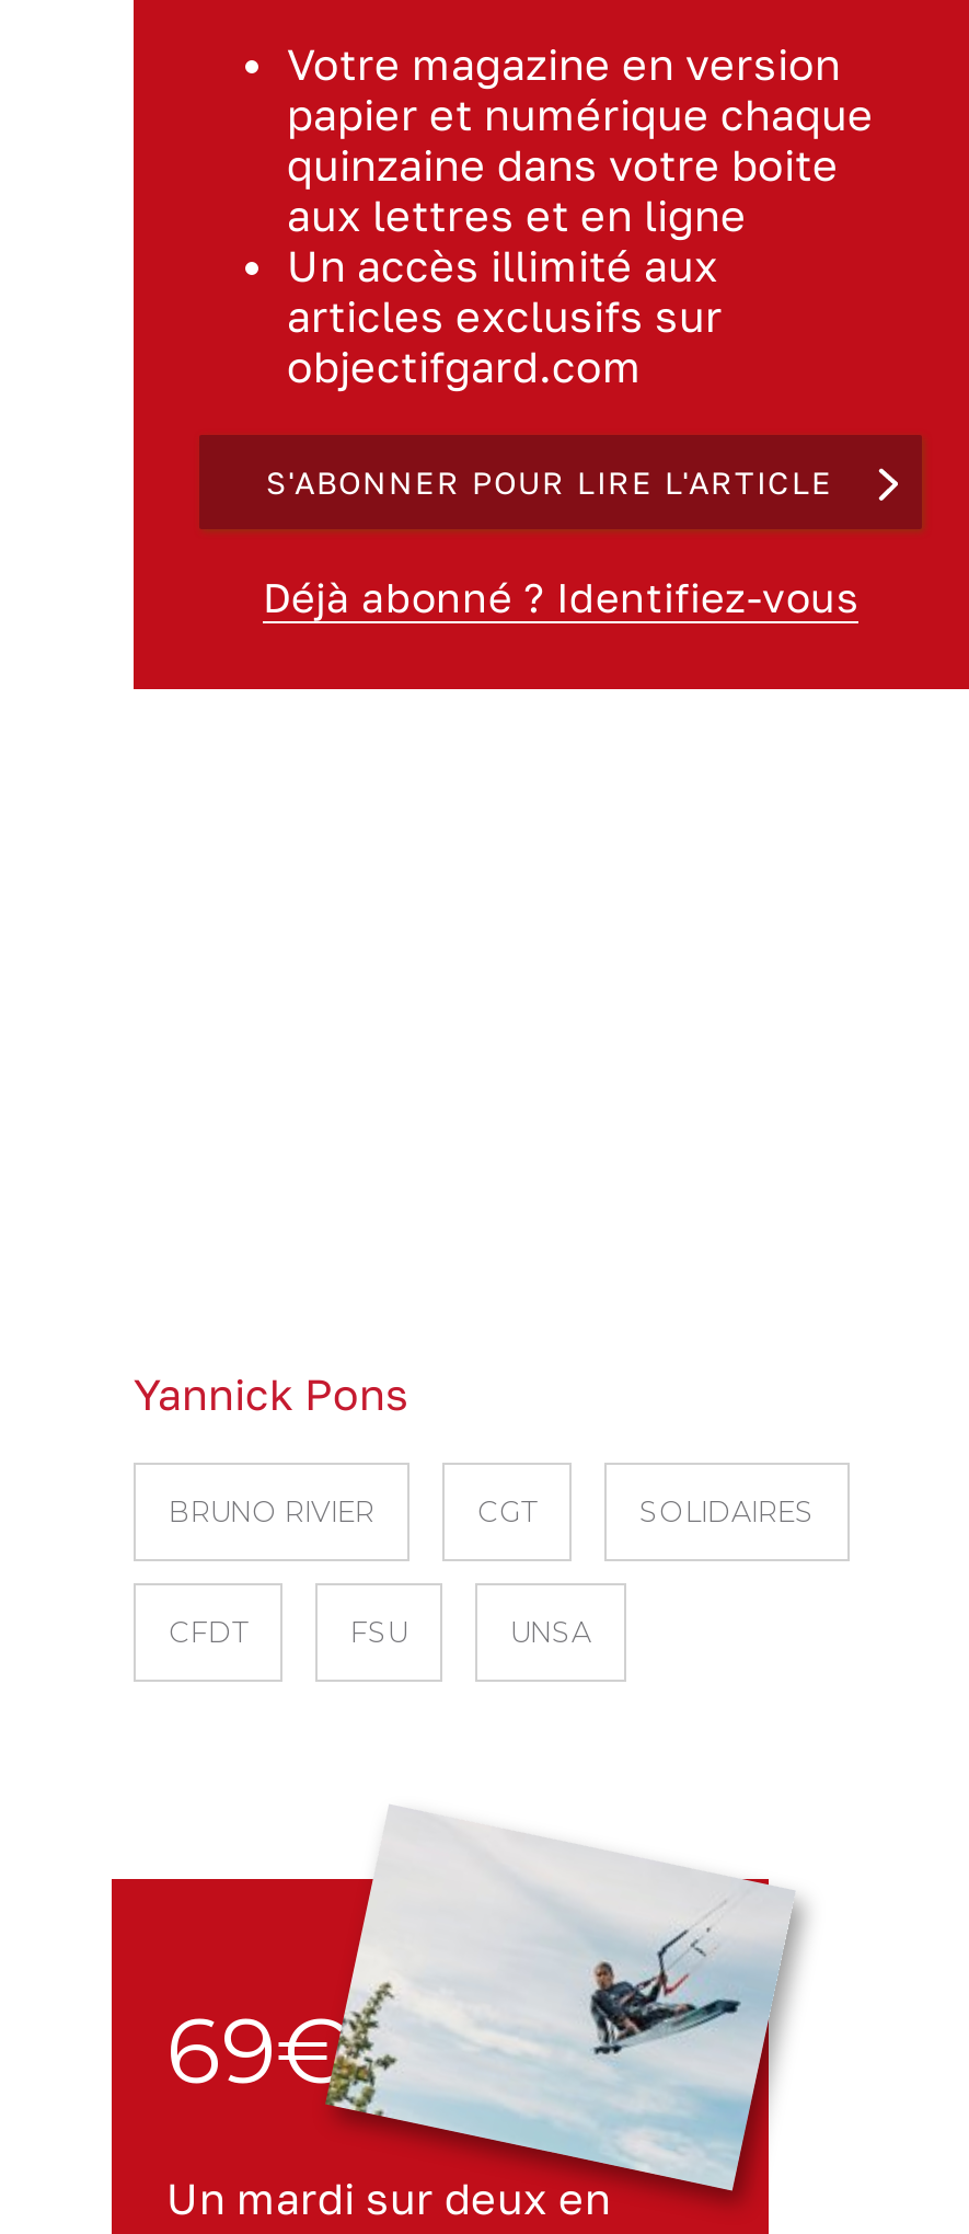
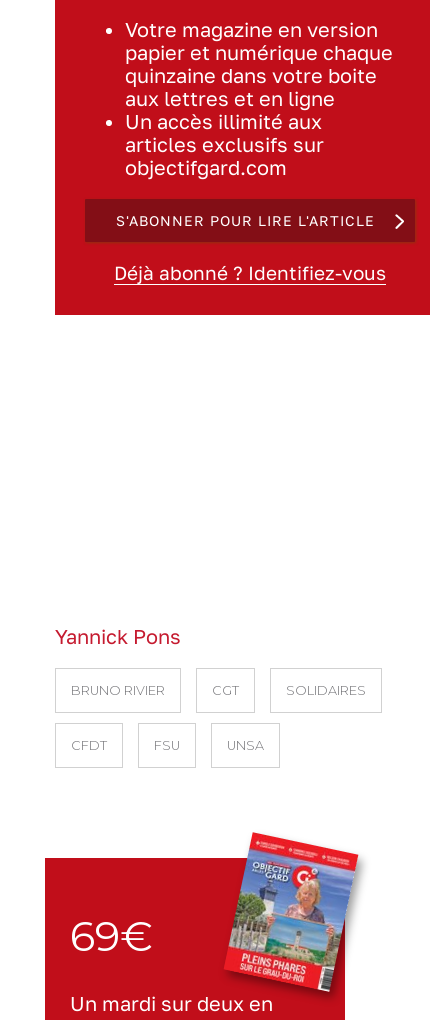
- [image]
+ [image]
